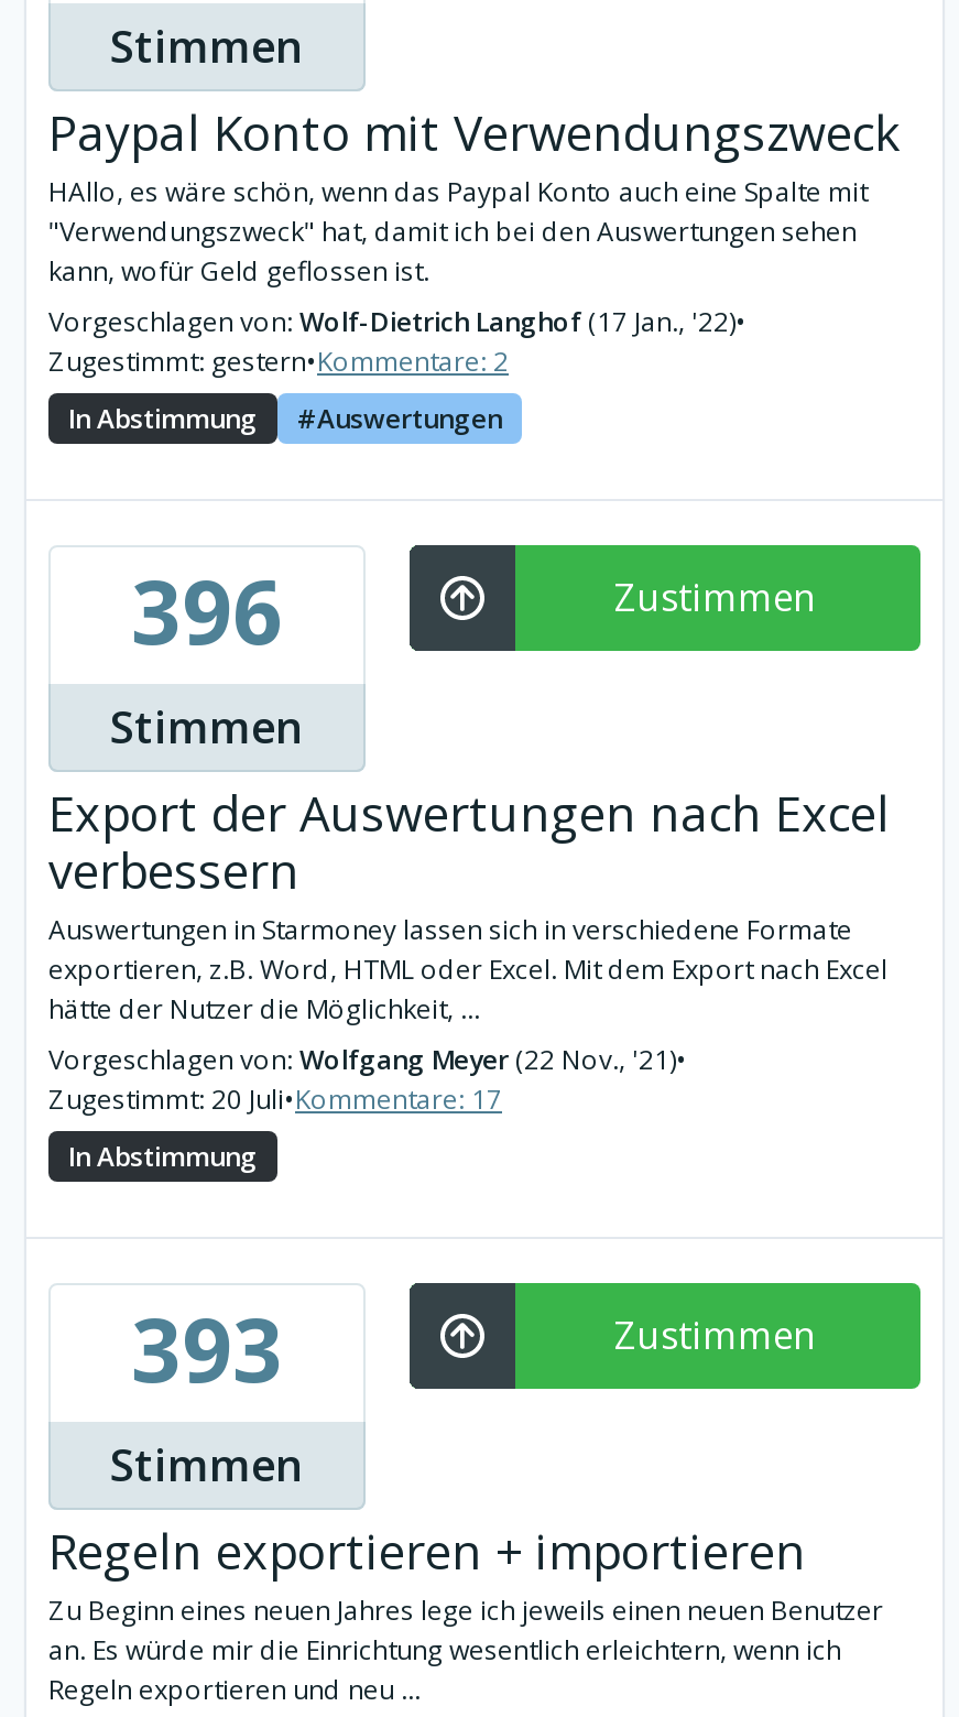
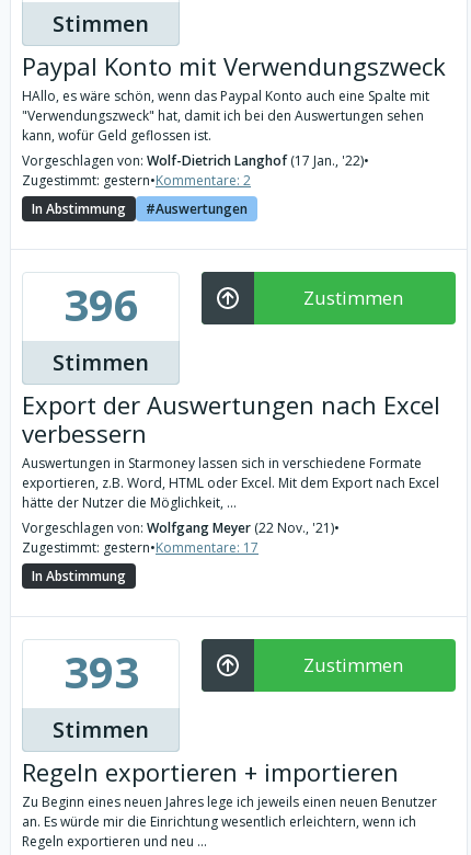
- Zugestimmt: 20 Juli•Kommentare: 17
+ Zugestimmt: gestern•Kommentare: 17
